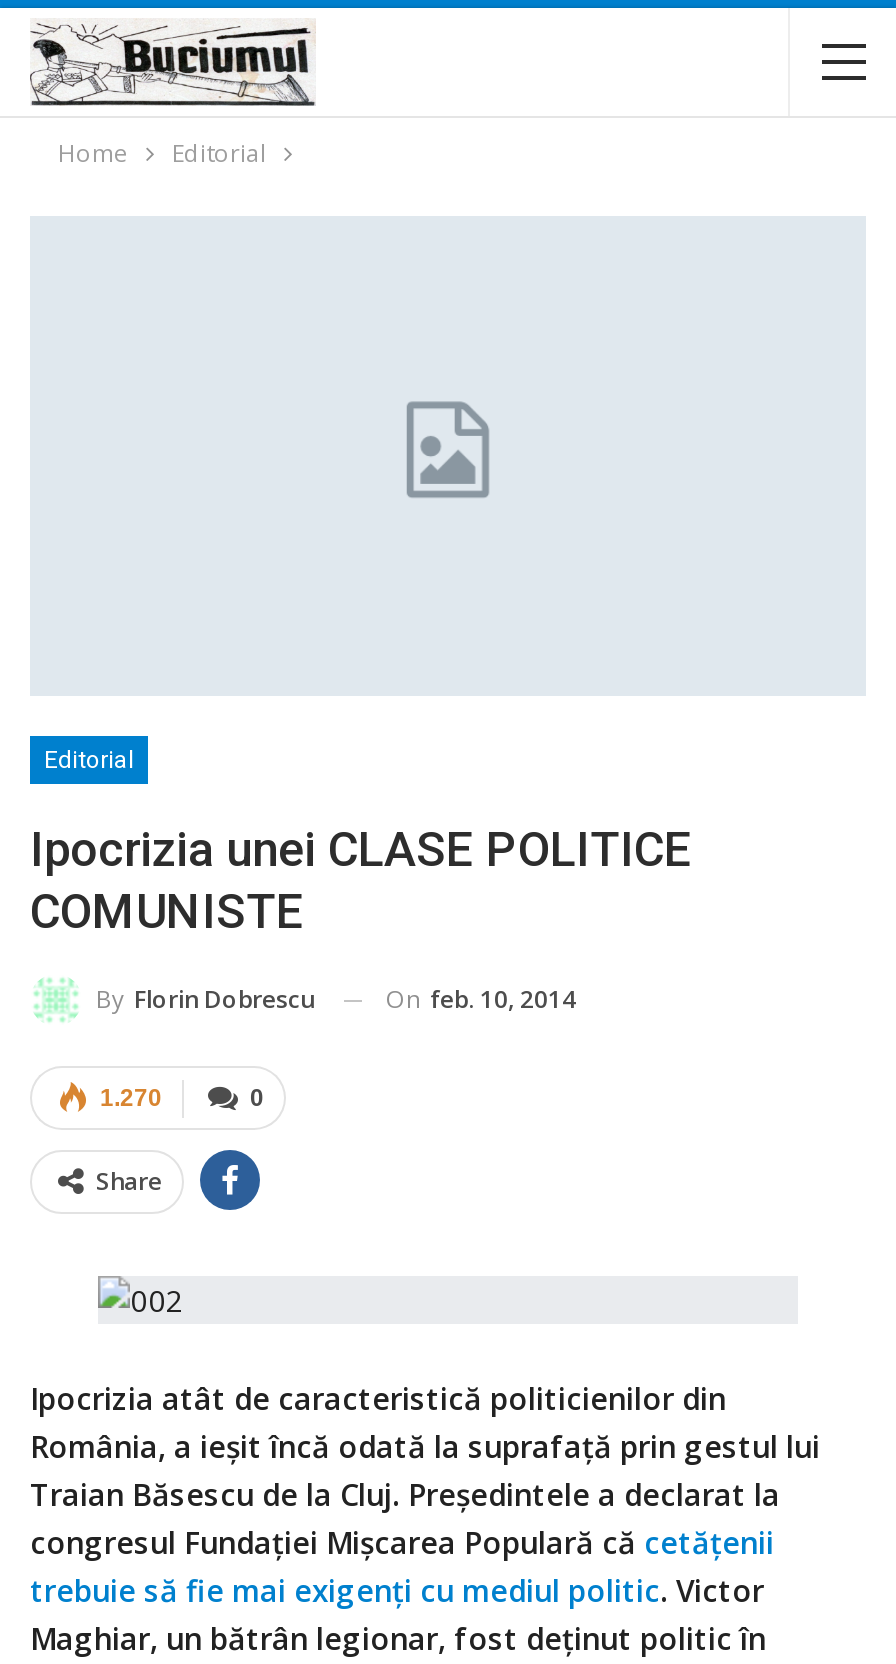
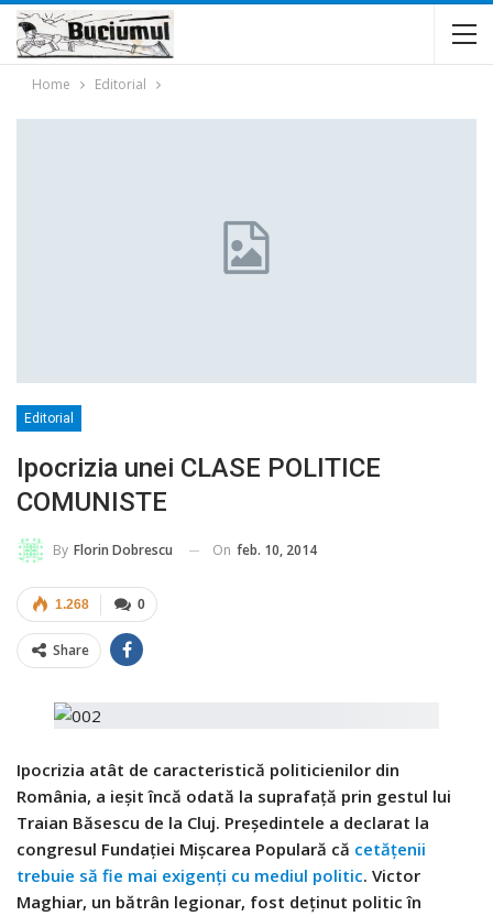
- 1.270
+ 1.268
